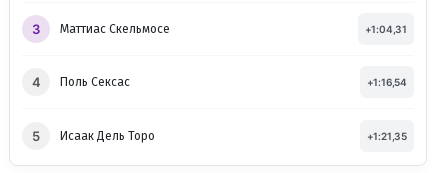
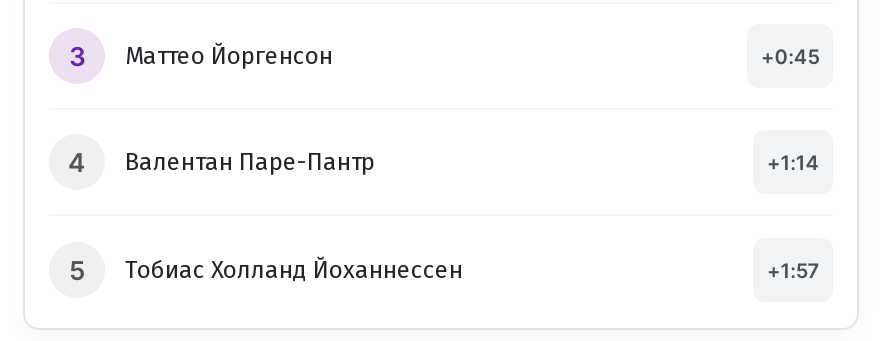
- Маттиас Скельмосе
- +1:04,31
+ Маттео Йоргенсон
+ +0:45

- Поль Сексас
- +1:16,54
+ Валентан Паре-Пантр
+ +1:14

- Исаак Дель Торо
- +1:21,35
+ Тобиас Холланд Йоханнессен
+ +1:57
